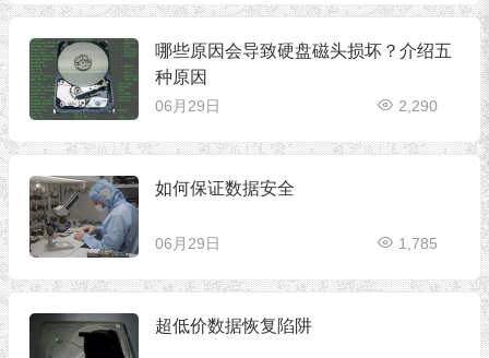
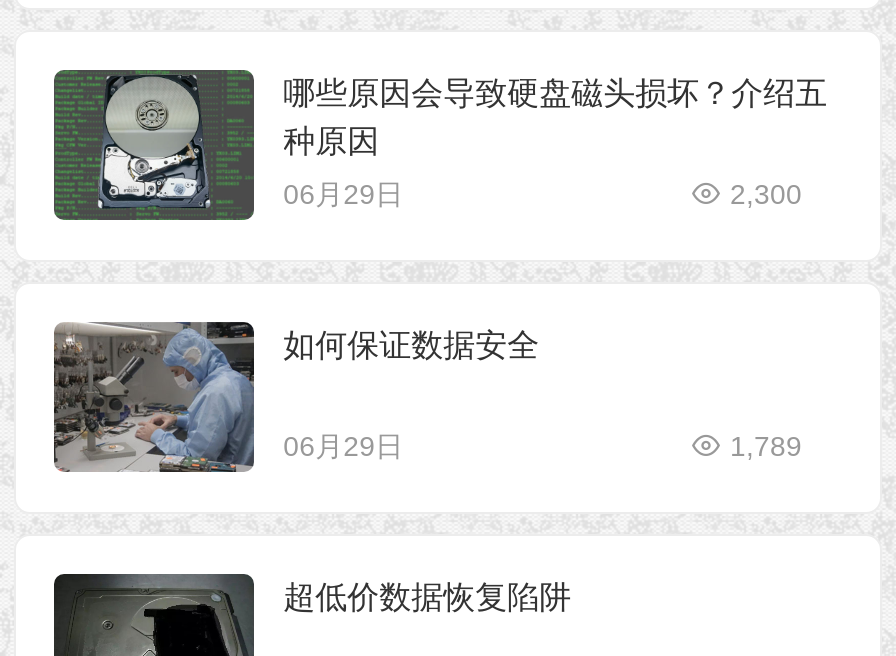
- 2,290
+ 2,300

- 1,785
+ 1,789
